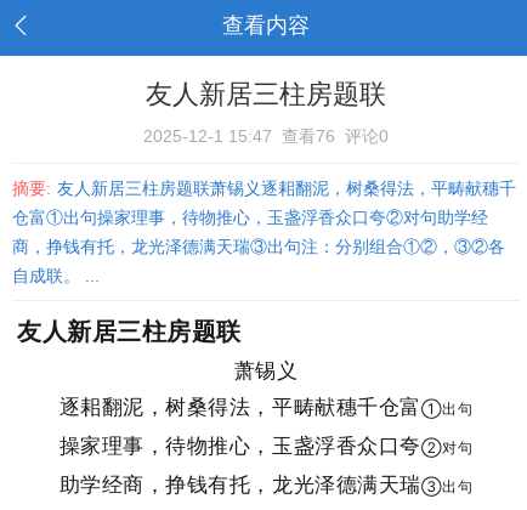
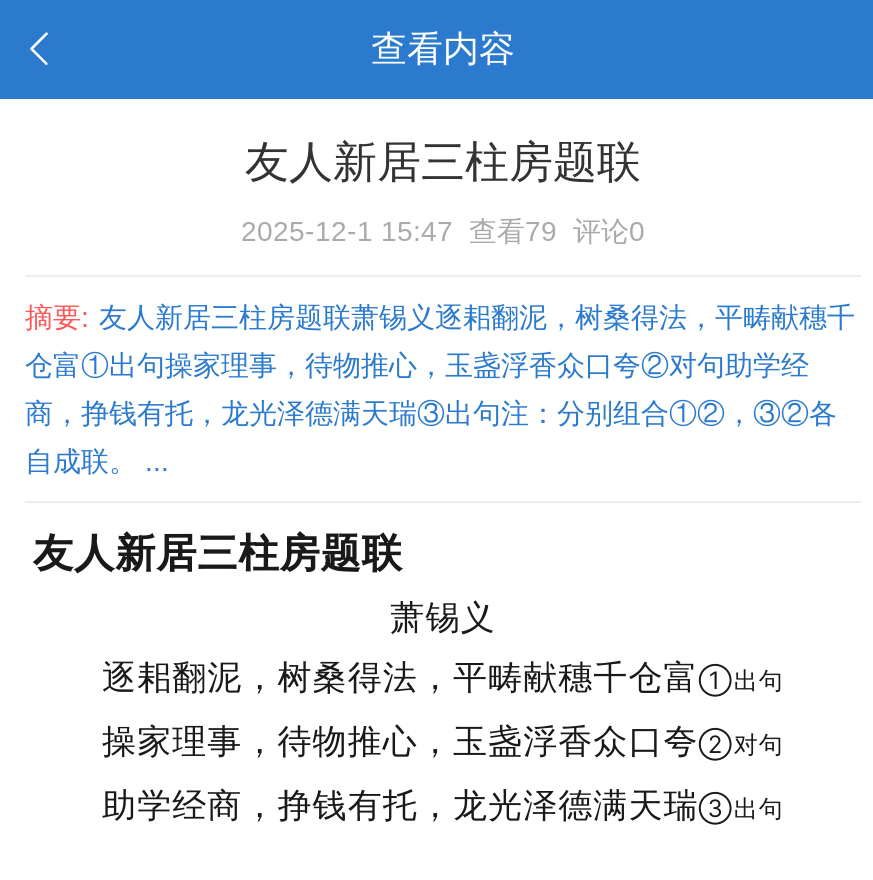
- 2025-12-1 15:47 查看76 评论0
+ 2025-12-1 15:47 查看79 评论0
